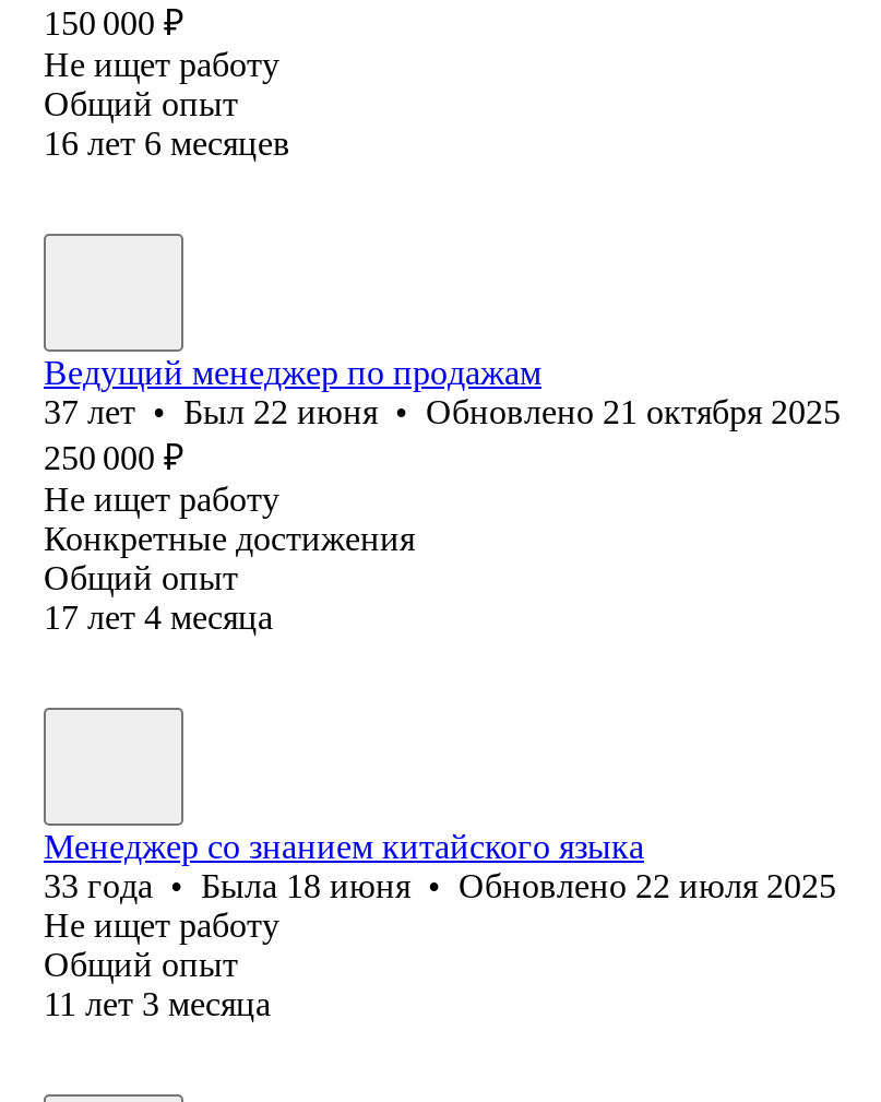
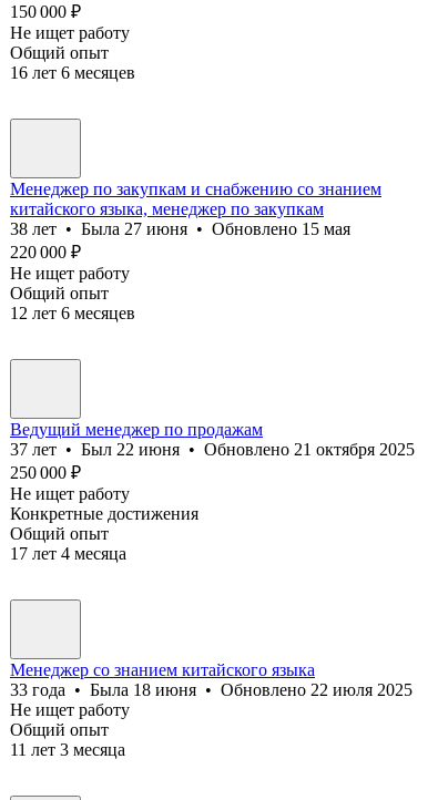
+ Менеджер по закупкам и снабжению со знанием
+ китайского языка, менеджер по закупкам
+ 38 лет • Была 27 июня • Обновлено 15 мая
+ 220 000 ₽
+ Не ищет работу
+ Общий опыт
+ 12 лет 6 месяцев
